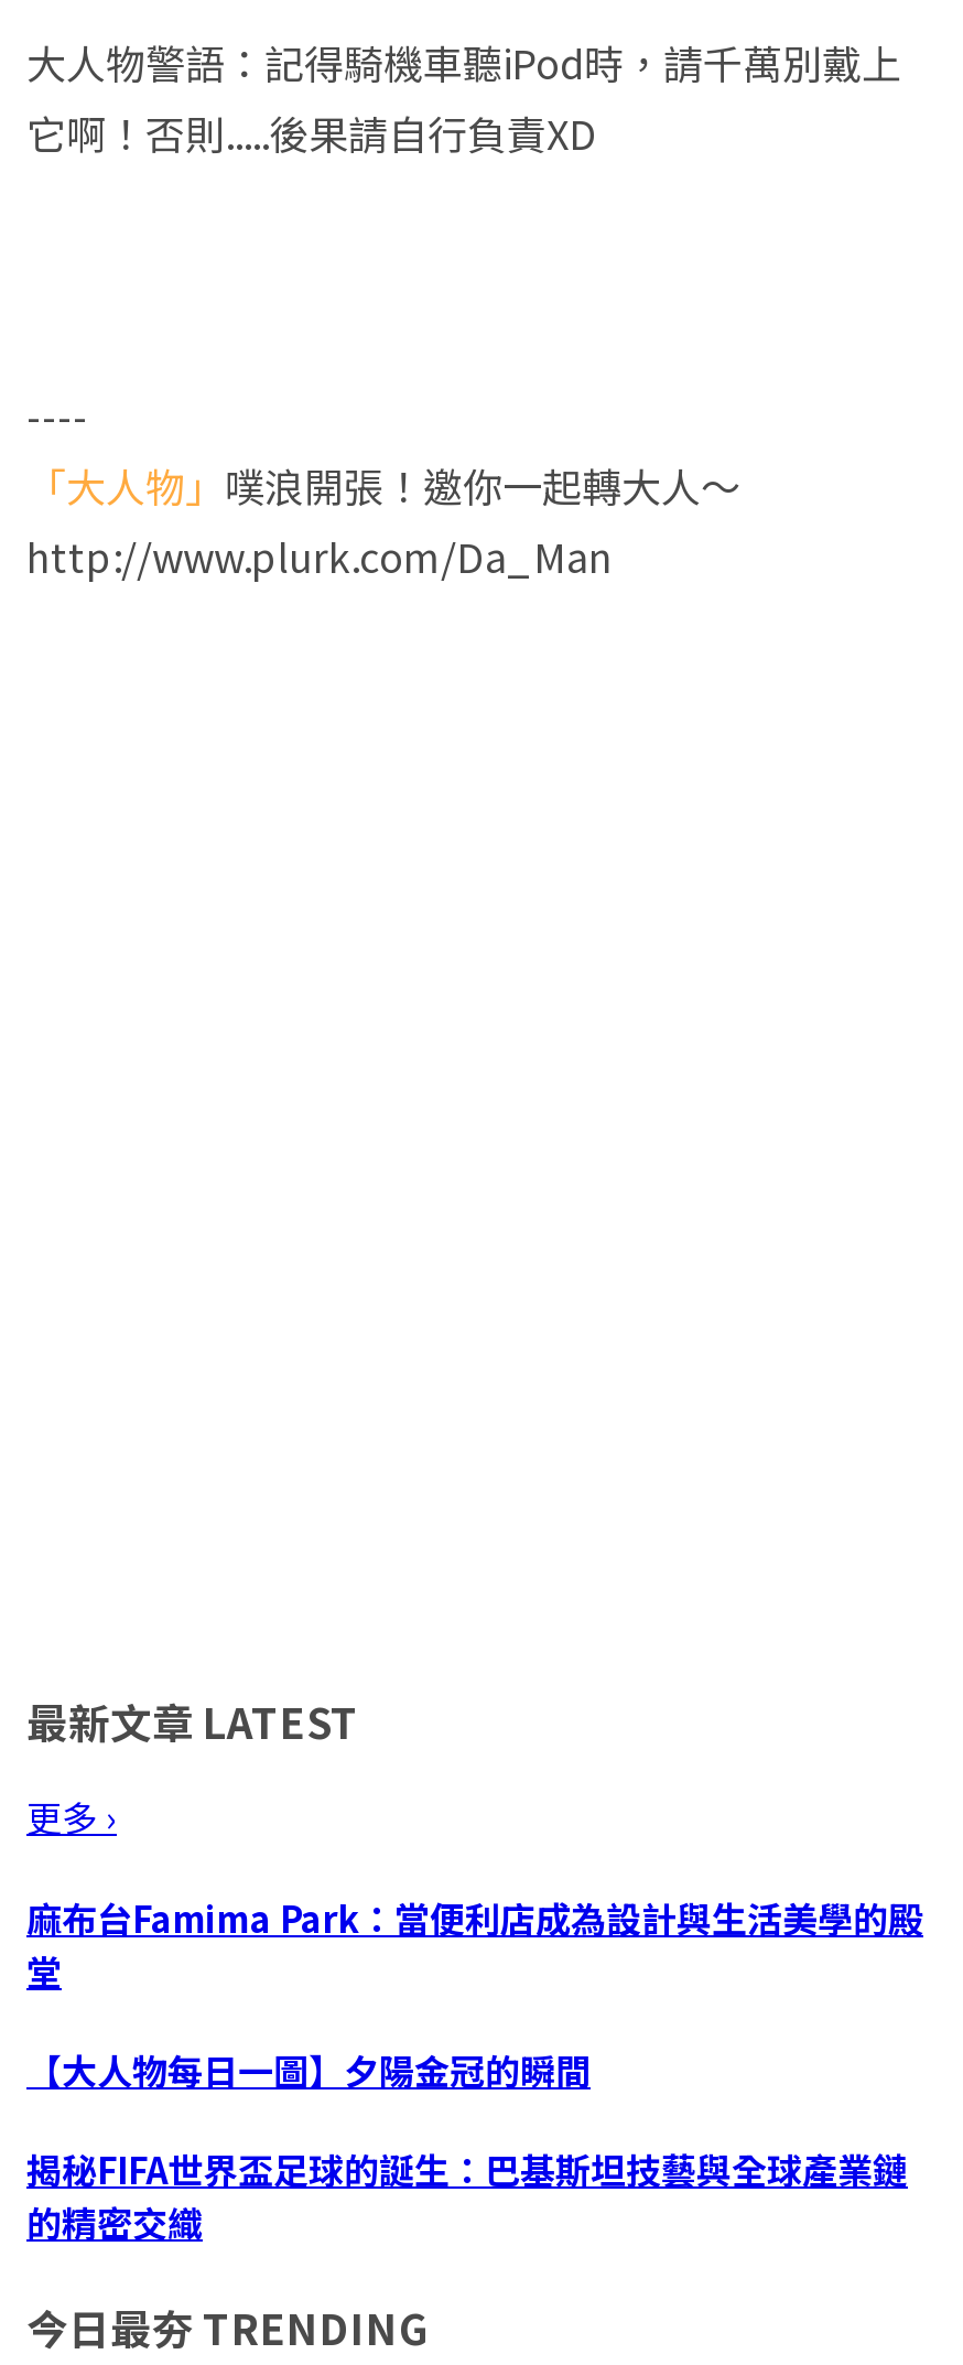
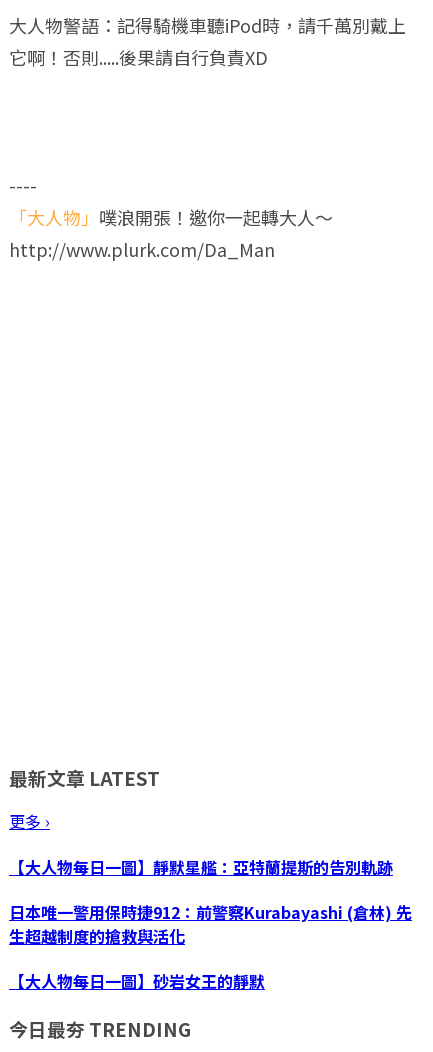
- 麻布台Famima Park：當便利店成為設計與生活美學的殿
- 堂
+ 【大人物每日一圖】靜默星艦：亞特蘭提斯的告別軌跡

- 【大人物每日一圖】夕陽金冠的瞬間
+ 日本唯一警用保時捷912：前警察Kurabayashi (倉林) 先
+ 生超越制度的搶救與活化

- 揭秘FIFA世界盃足球的誕生：巴基斯坦技藝與全球產業鏈
- 的精密交織
+ 【大人物每日一圖】砂岩女王的靜默
